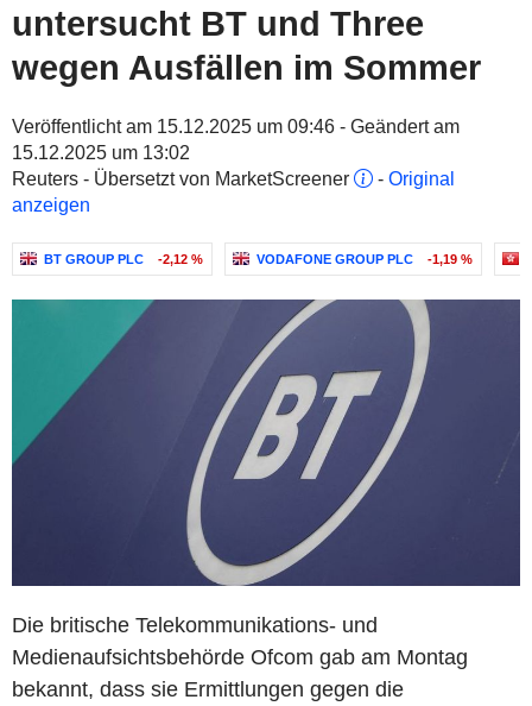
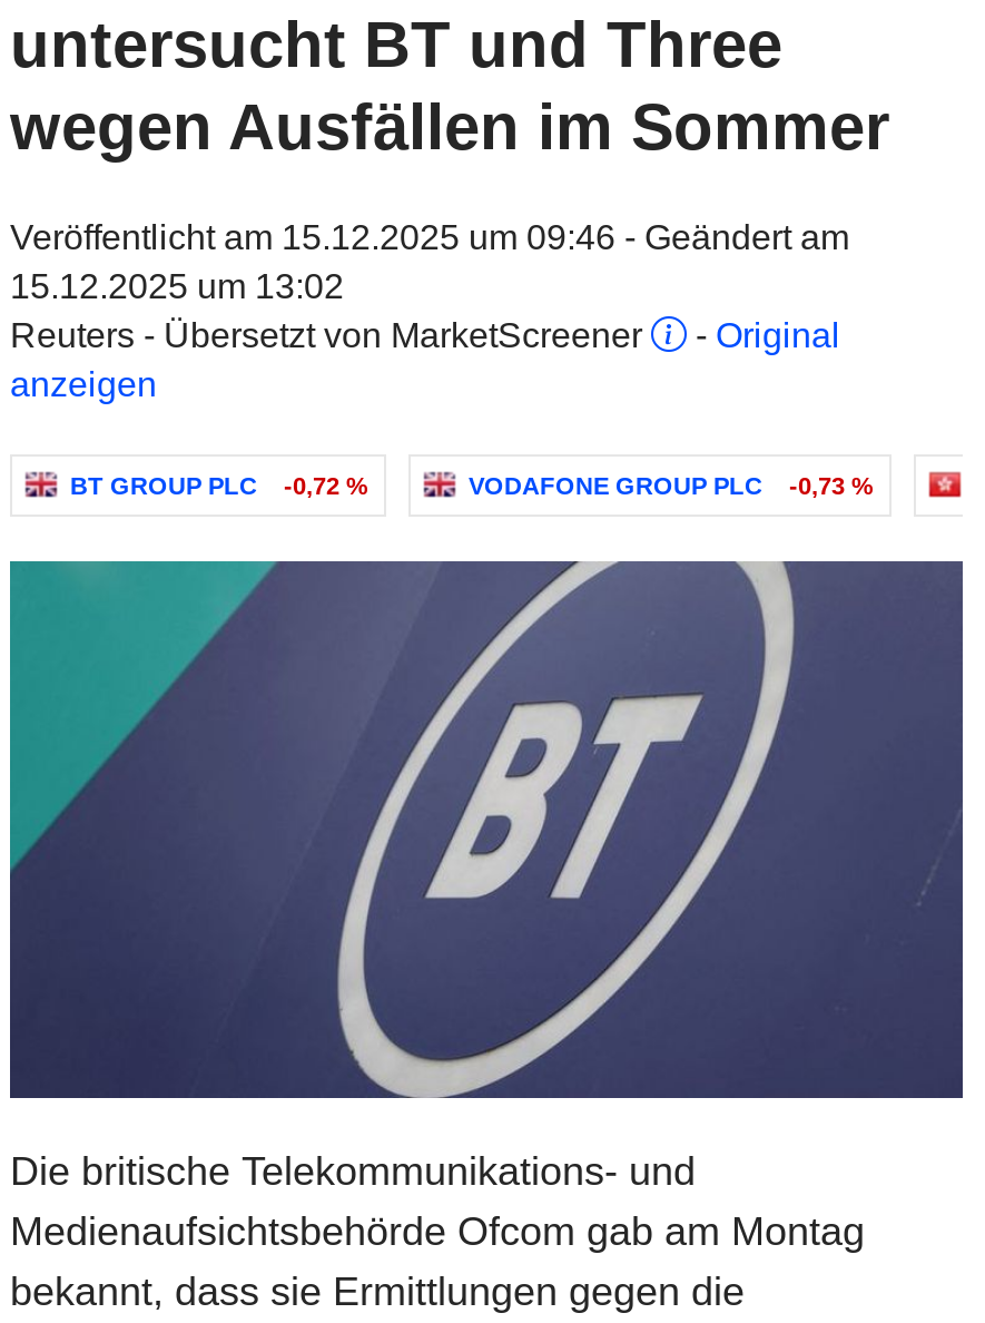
- BT GROUP PLC -2,12 %
+ BT GROUP PLC -0,72 %

- VODAFONE GROUP PLC -1,19 %
+ VODAFONE GROUP PLC -0,73 %
